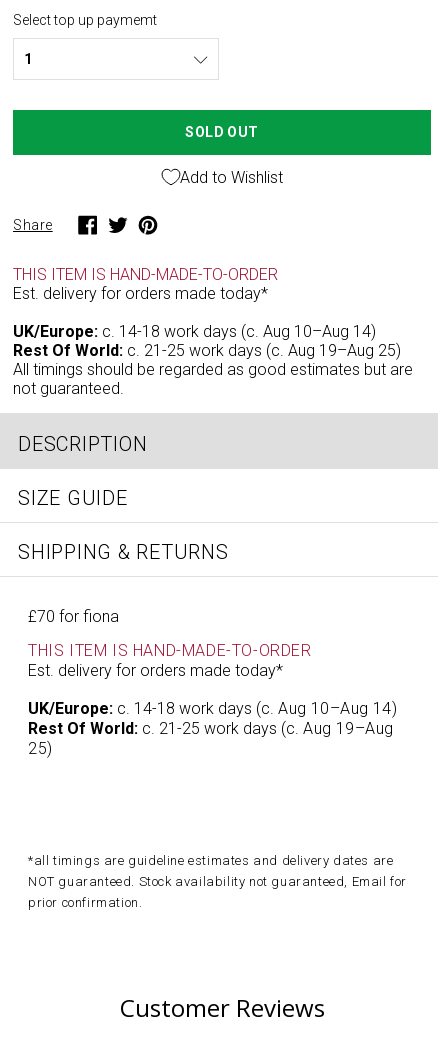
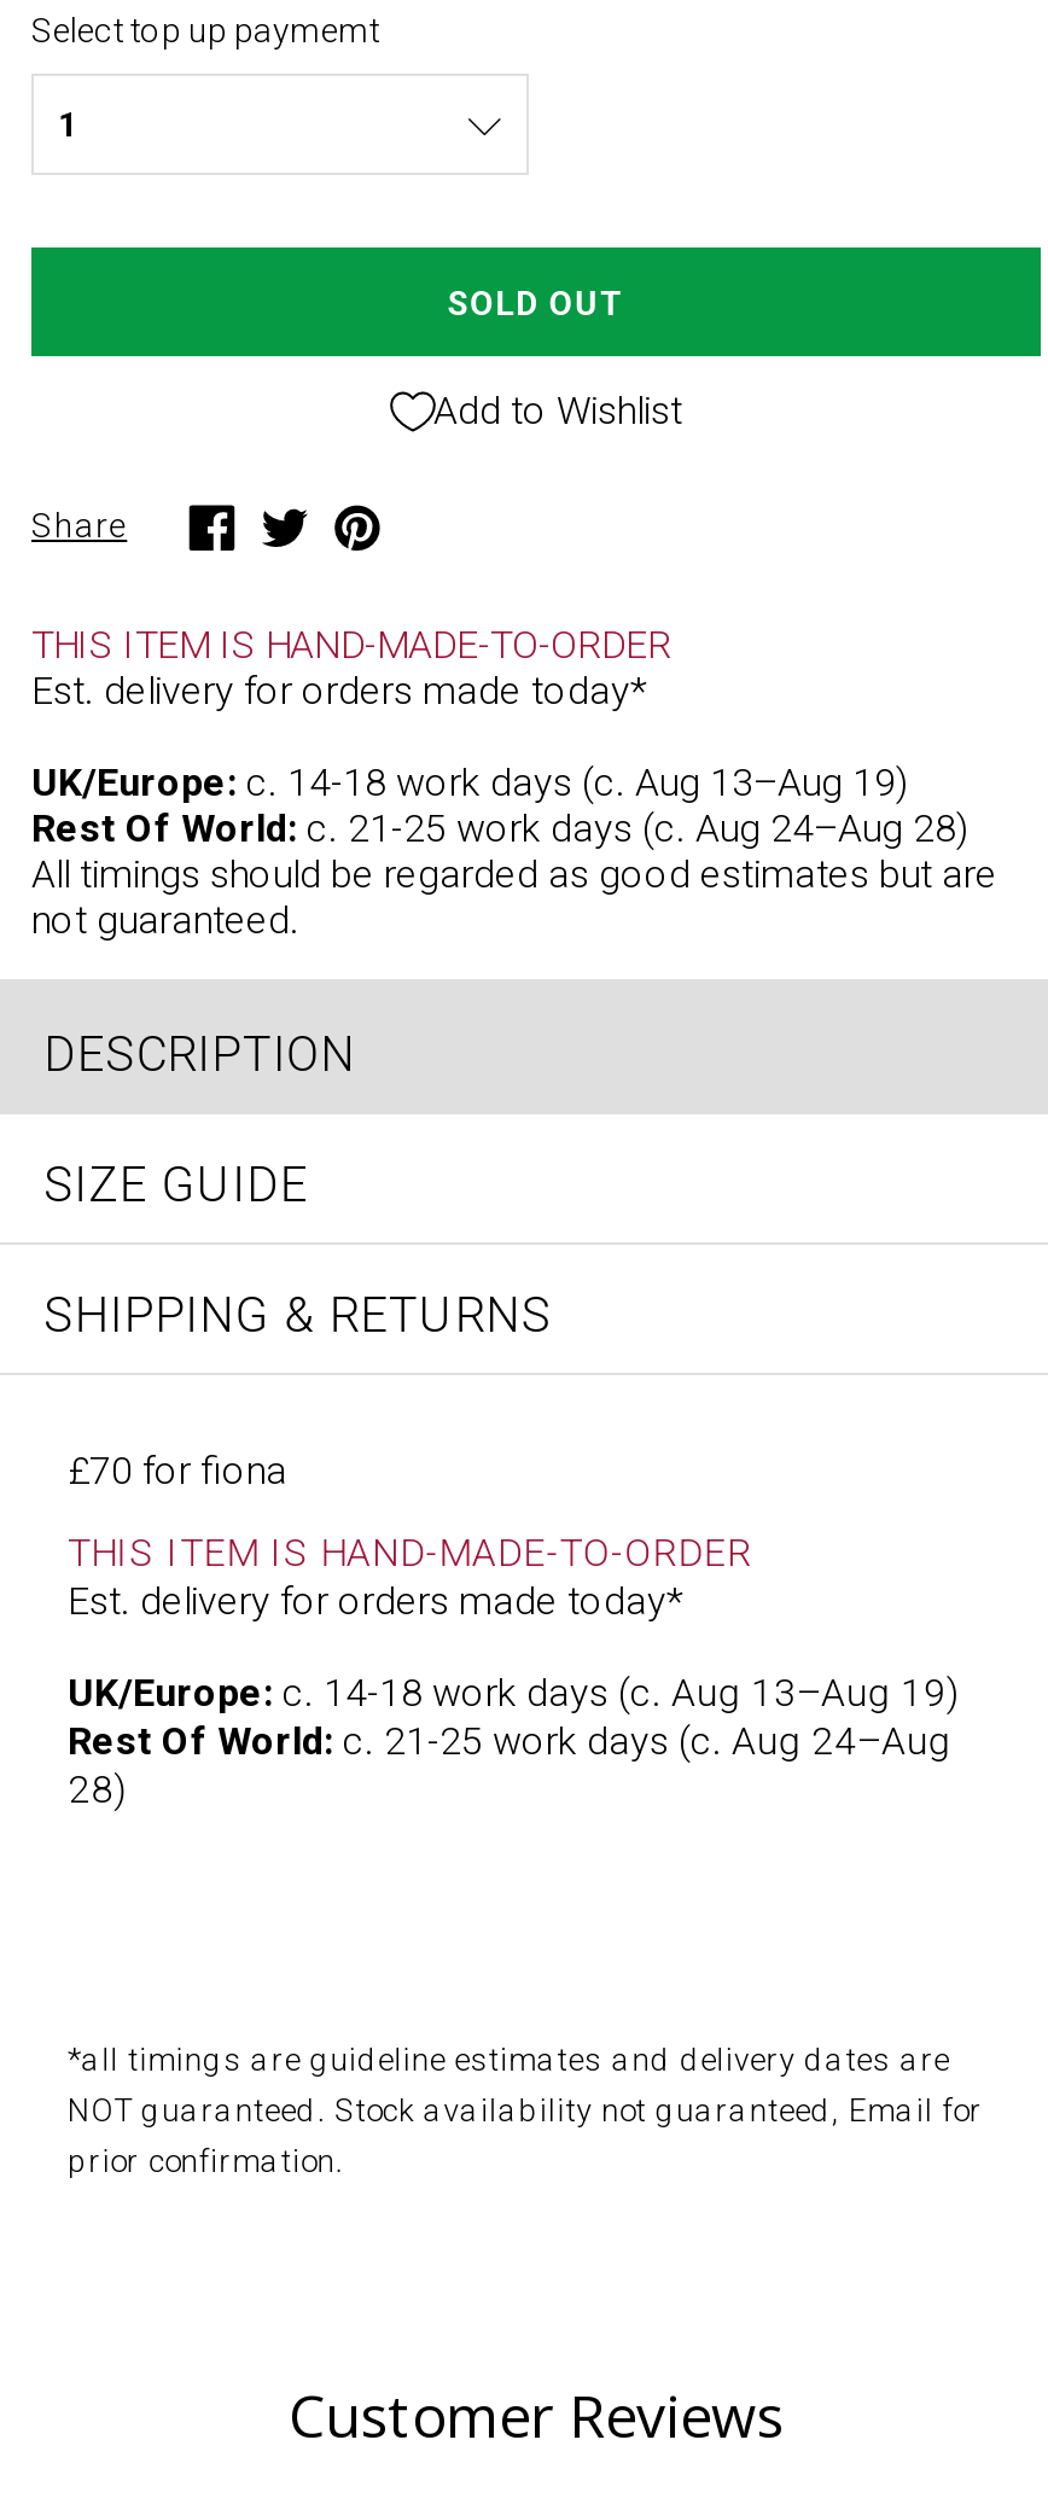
- UK/Europe: c. 14-18 work days (c. Aug 10–Aug 14)
+ UK/Europe: c. 14-18 work days (c. Aug 13–Aug 19)

- Rest Of World: c. 21-25 work days (c. Aug 19–Aug 25)
+ Rest Of World: c. 21-25 work days (c. Aug 24–Aug 28)

- UK/Europe: c. 14-18 work days (c. Aug 10–Aug 14)
+ UK/Europe: c. 14-18 work days (c. Aug 13–Aug 19)

- Rest Of World: c. 21-25 work days (c. Aug 19–Aug
+ Rest Of World: c. 21-25 work days (c. Aug 24–Aug

- 25)
+ 28)
